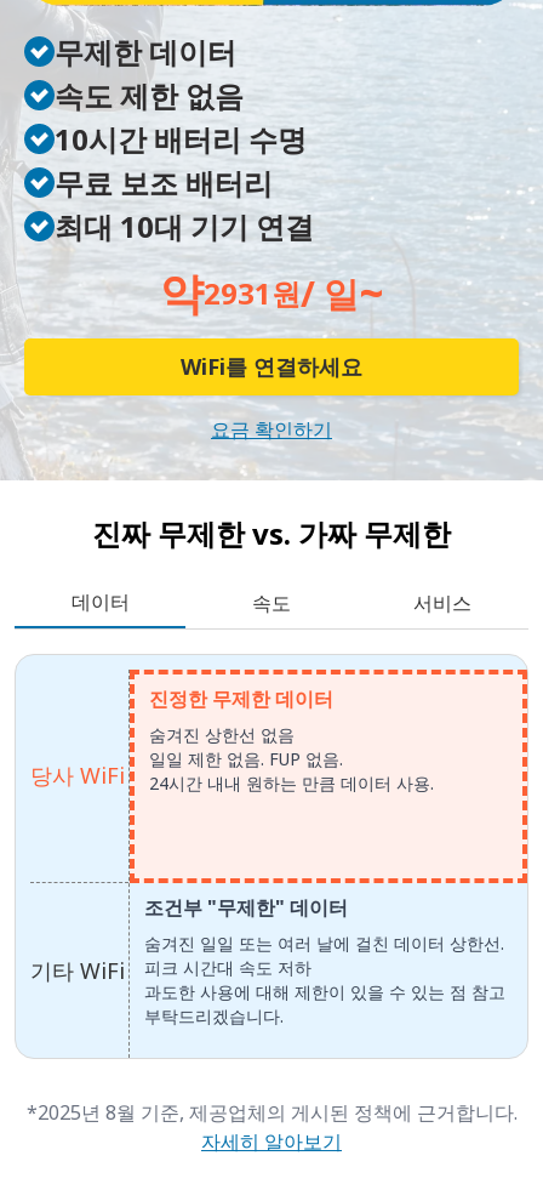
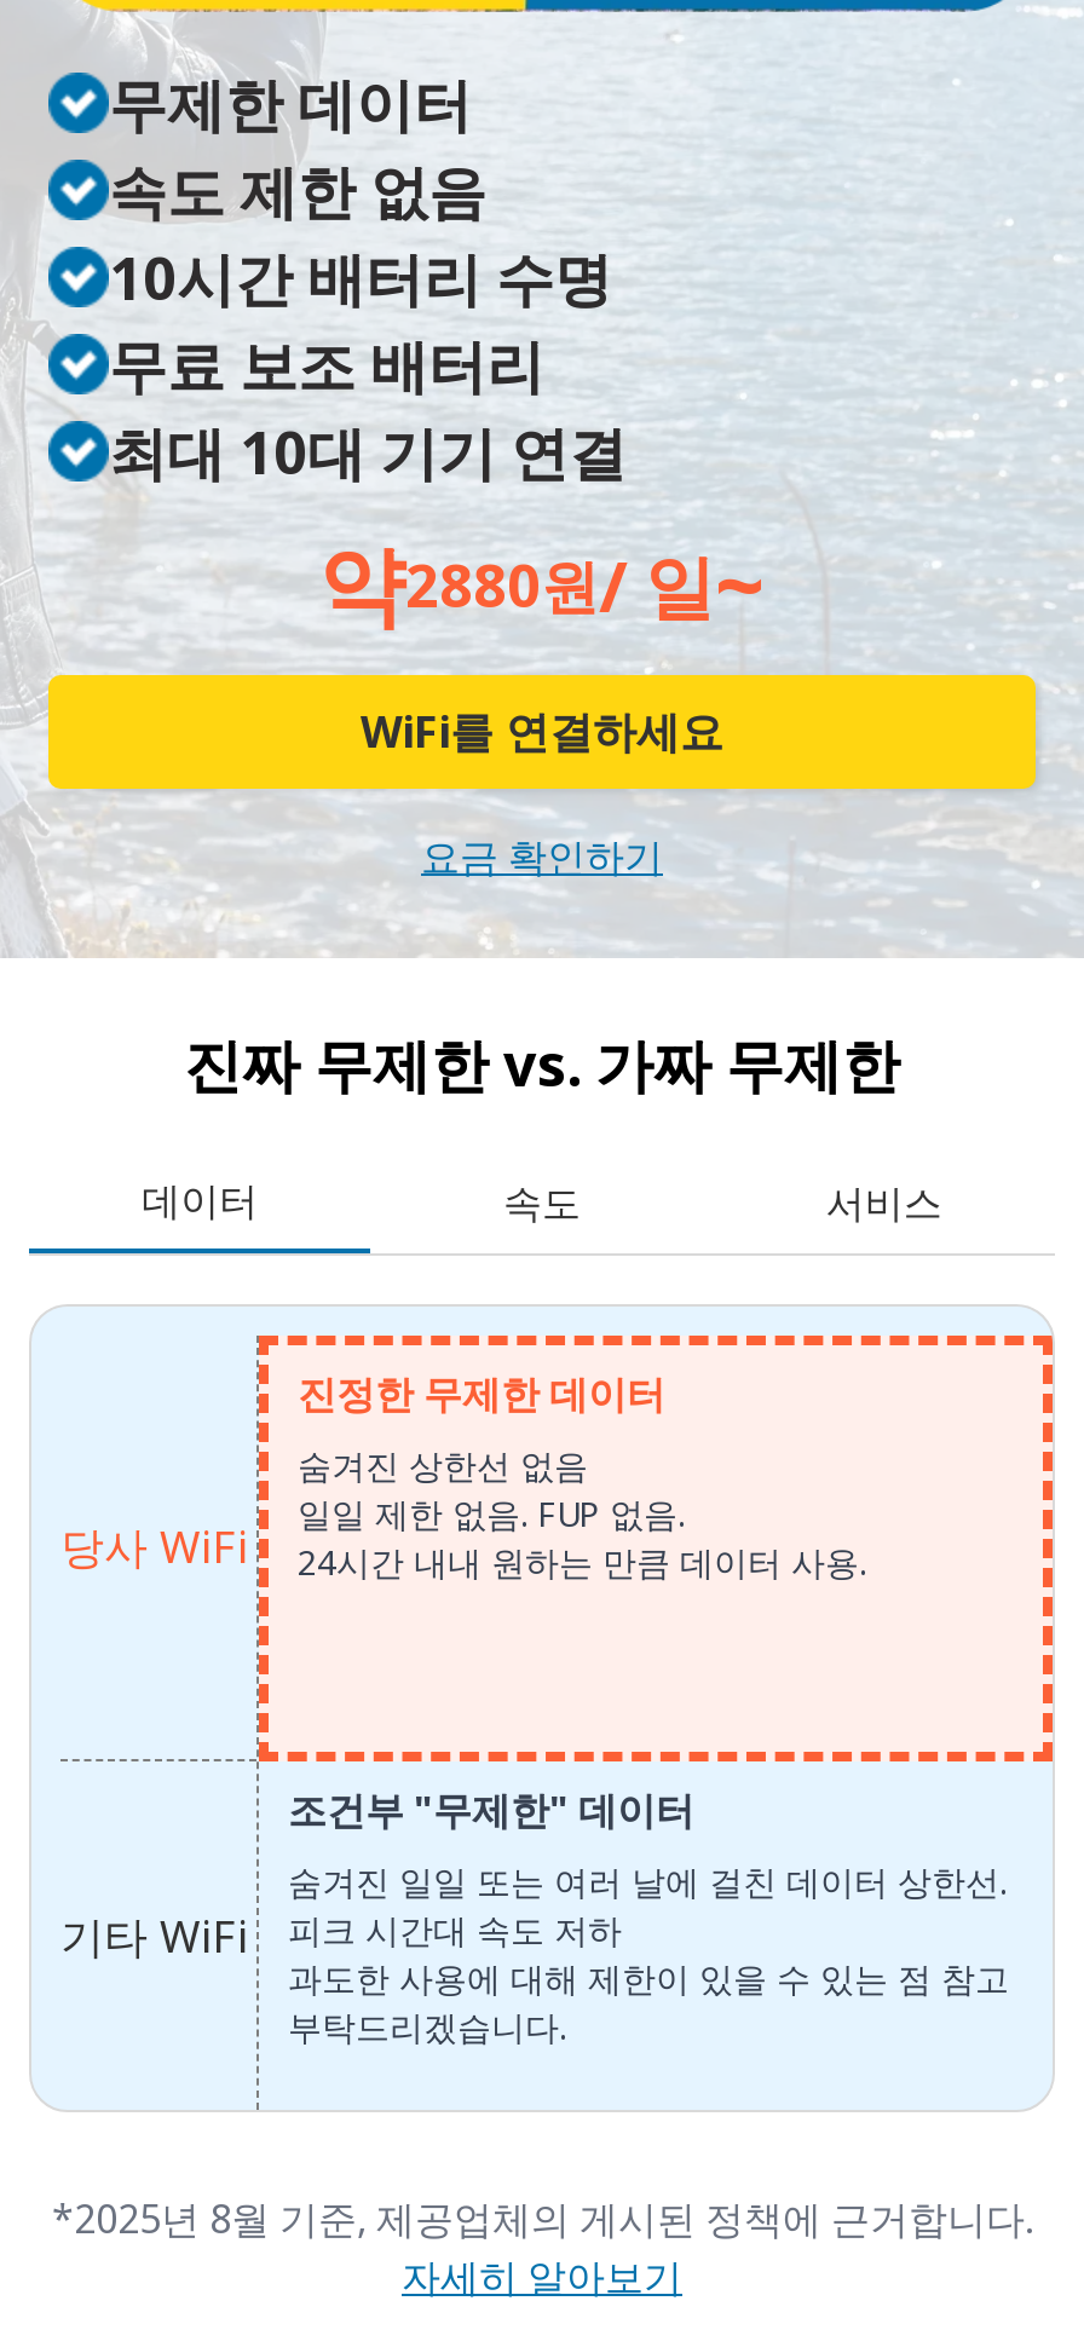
- 약2931원/ 일~
+ 약2880원/ 일~
